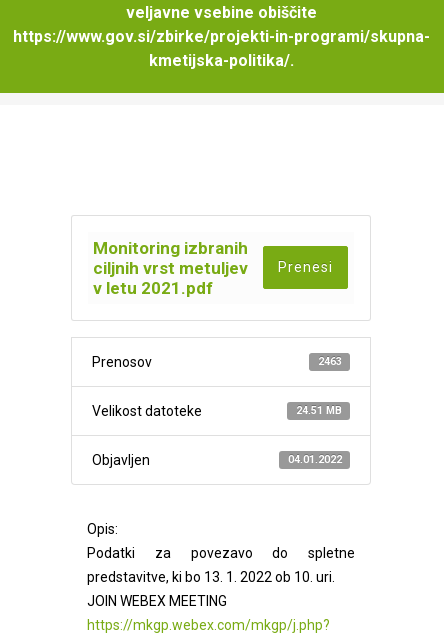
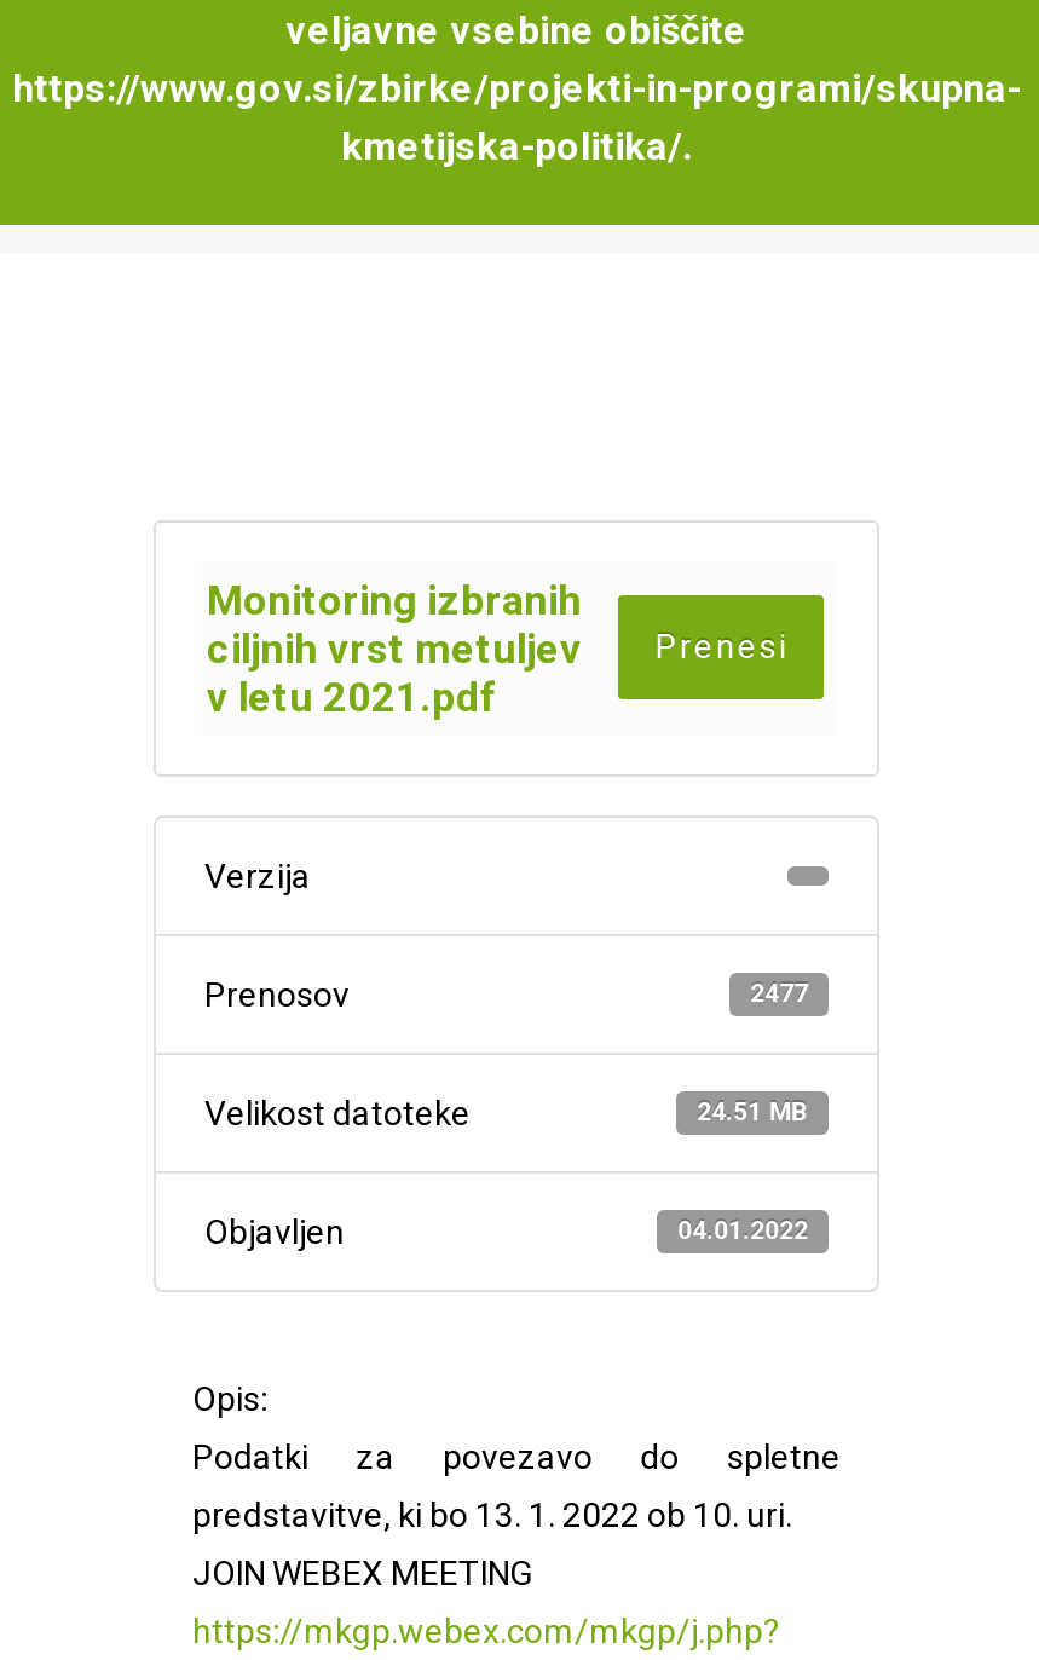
+ Verzija

- 2463
+ 2477
